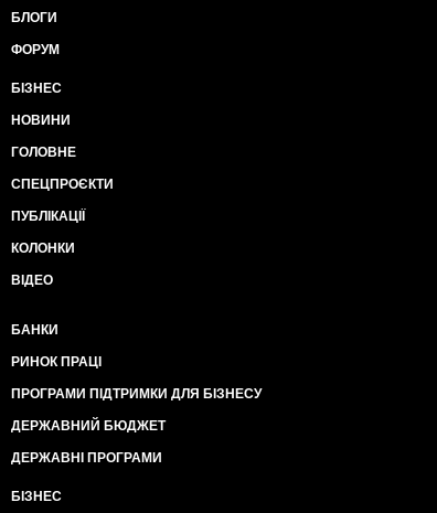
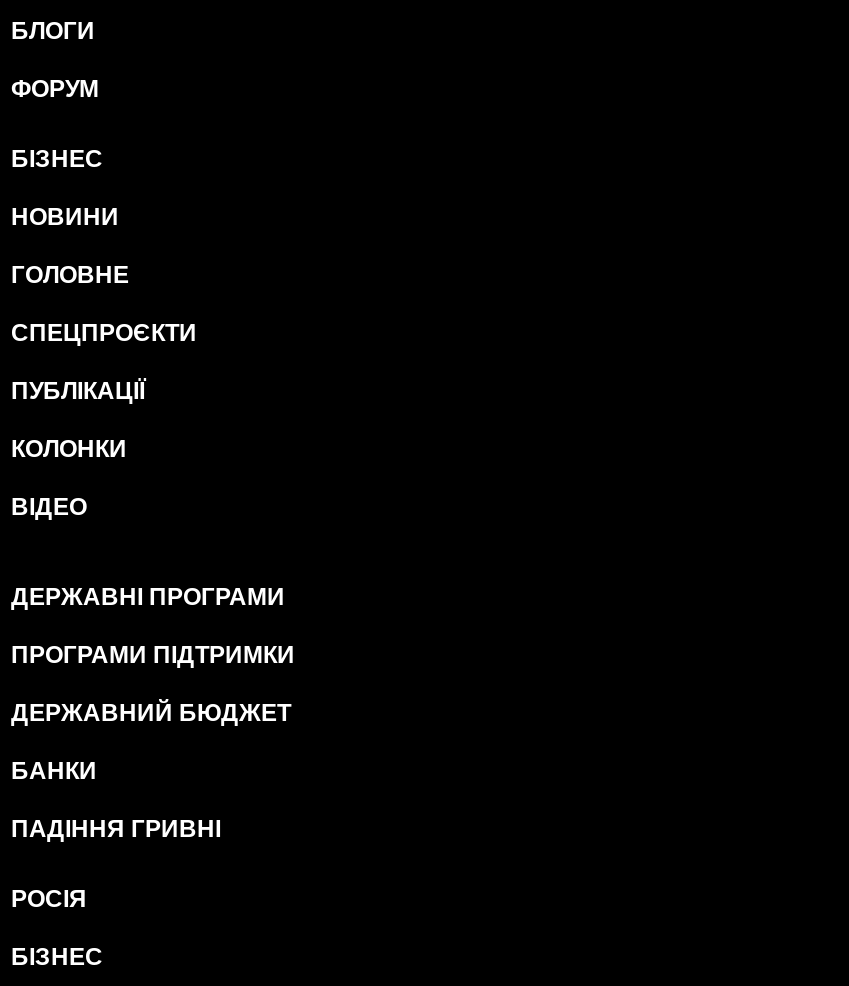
+ ПРОГРАМИ ПІДТРИМКИ

moved down: БАНКИ

- РИНОК ПРАЦІ
- ПРОГРАМИ ПІДТРИМКИ ДЛЯ БІЗНЕСУ
+ ПАДІННЯ ГРИВНІ
+ РОСІЯ

moved up: ДЕРЖАВНИЙ БЮДЖЕТ | ДЕРЖАВНІ ПРОГРАМИ
